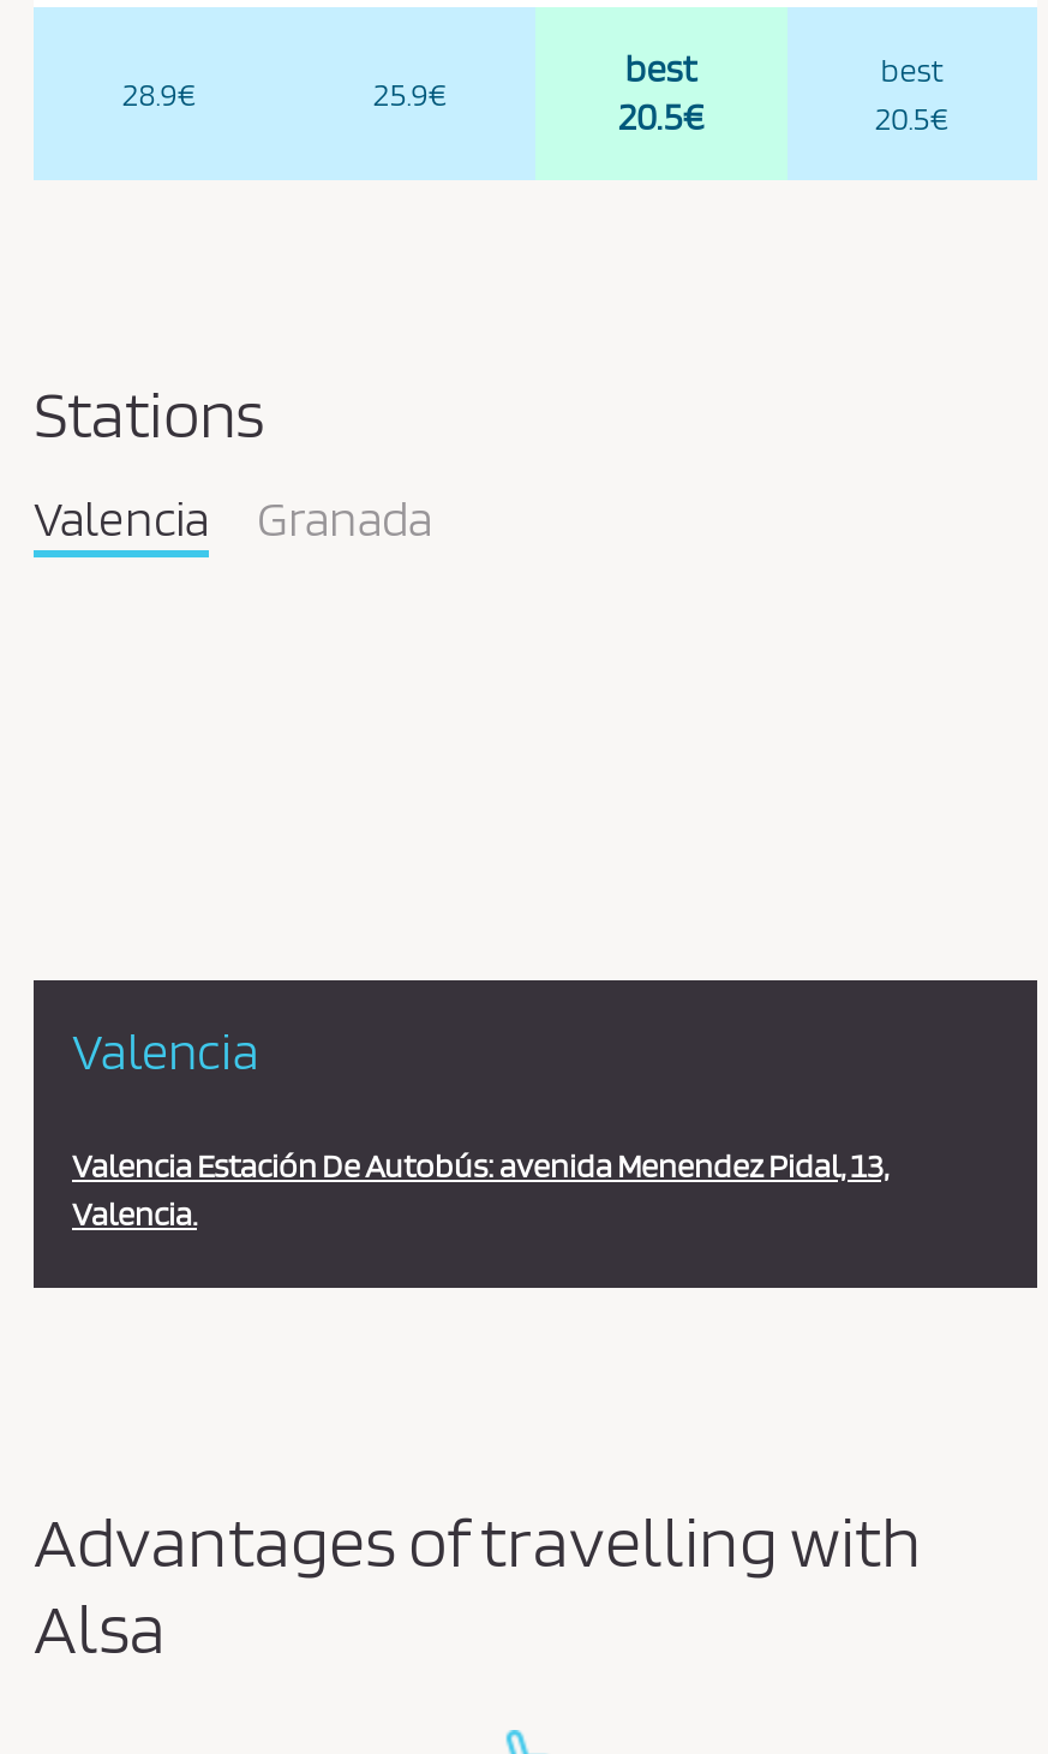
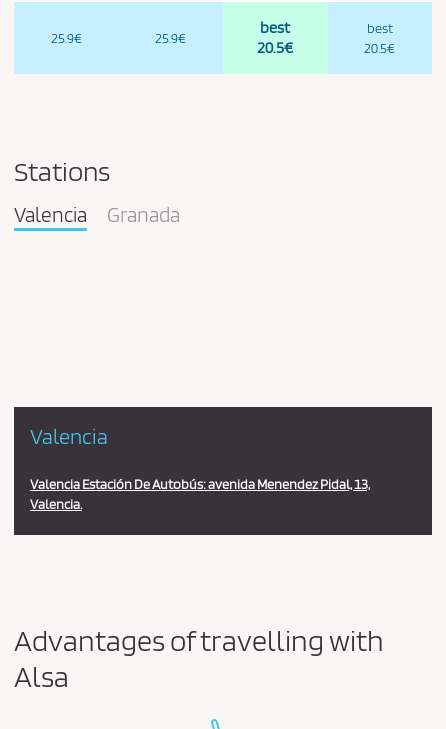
- 28.9€
+ 25.9€
